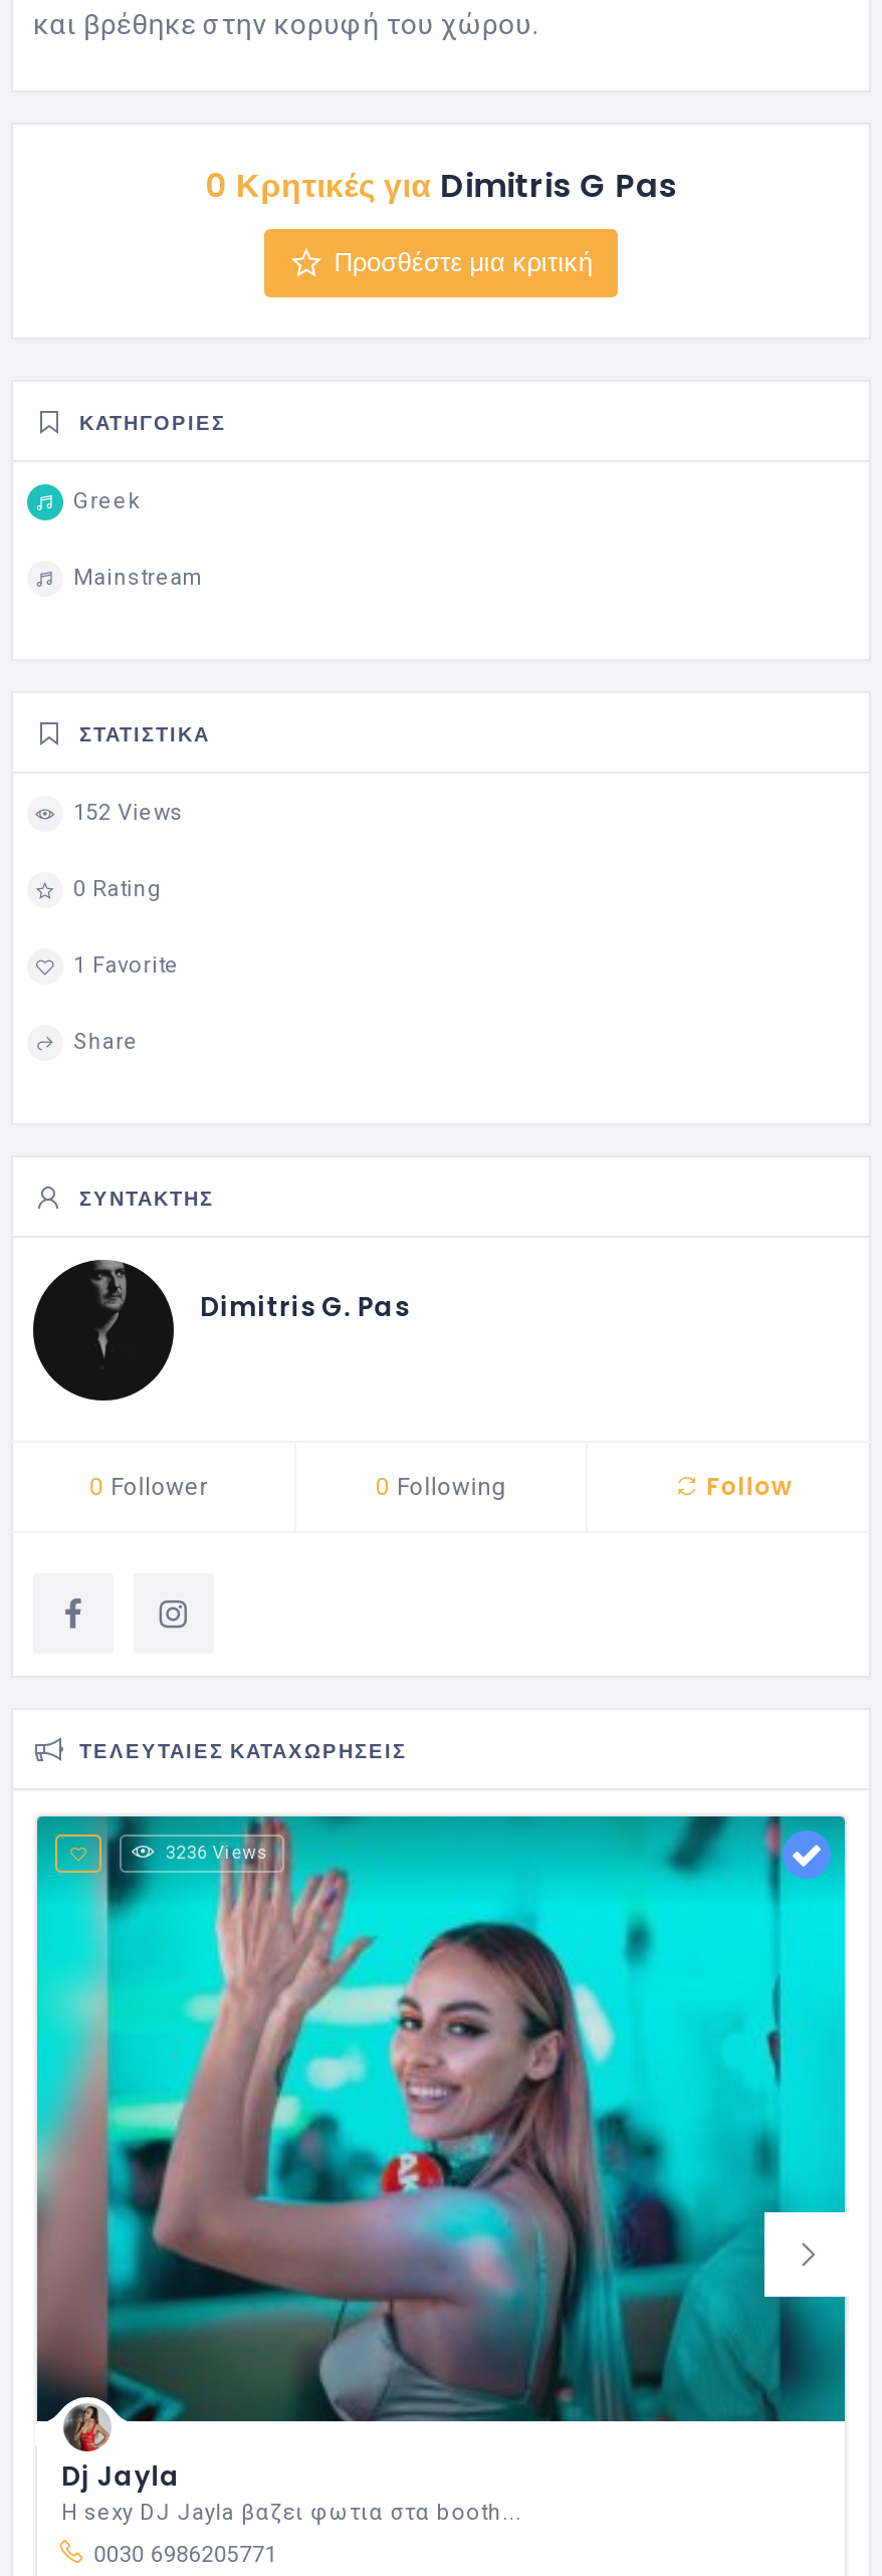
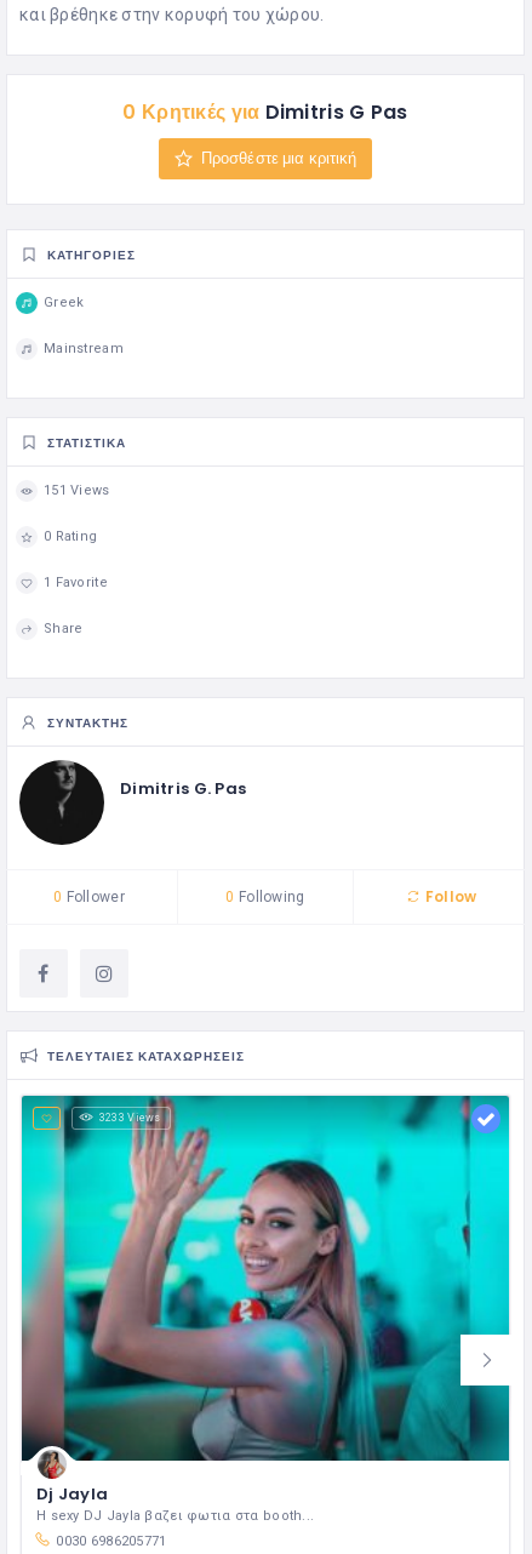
- 152 Views
+ 151 Views

- 3236 Views
+ 3233 Views
